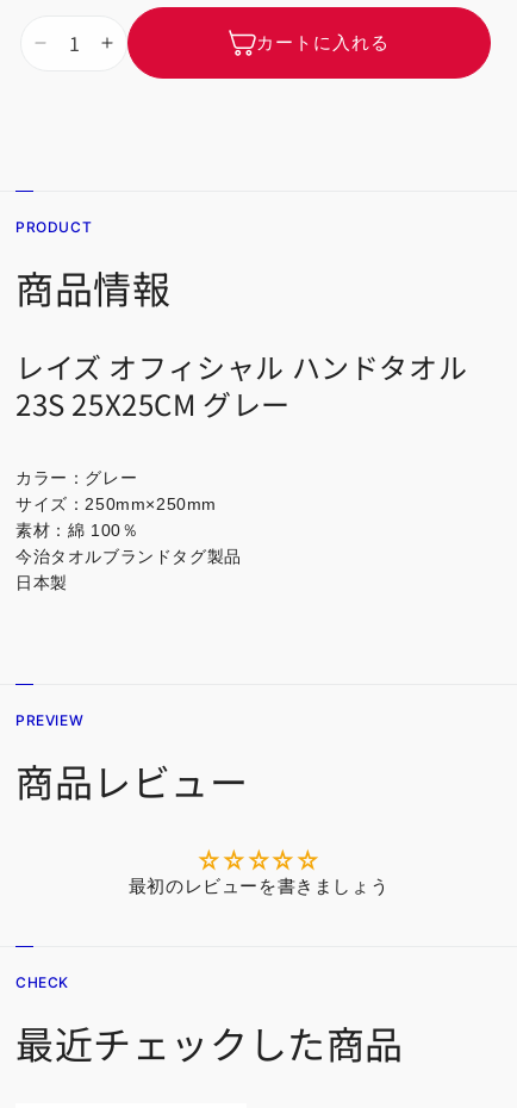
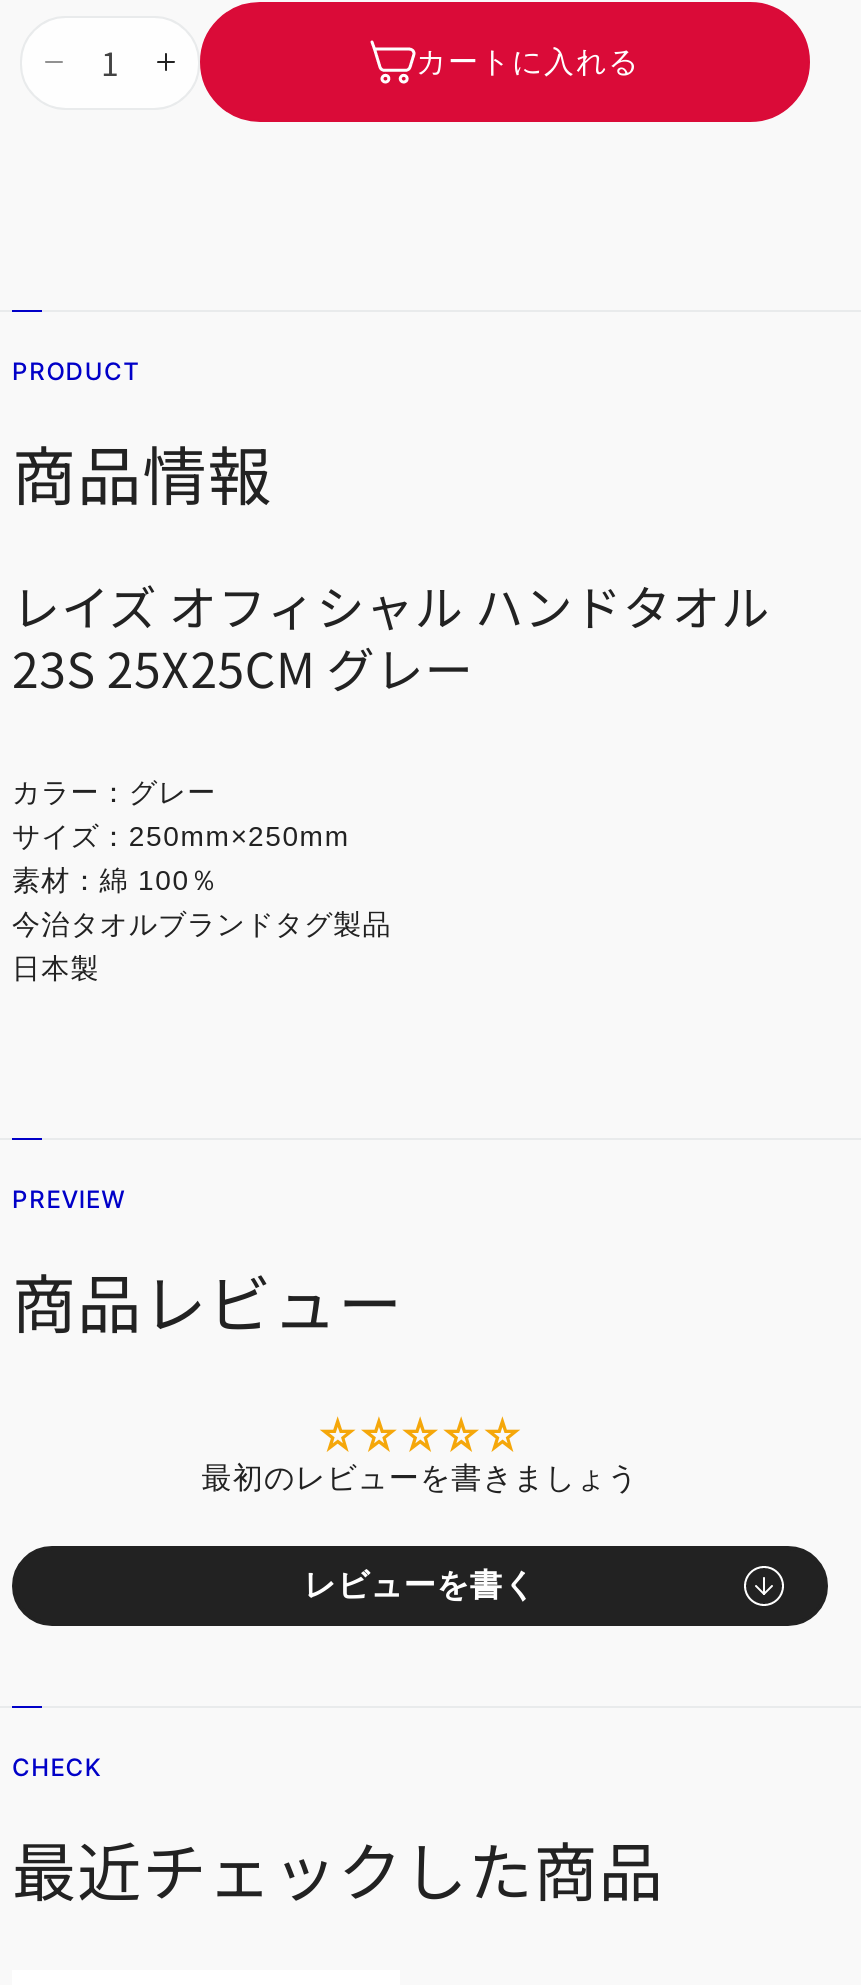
+ レビューを書く
